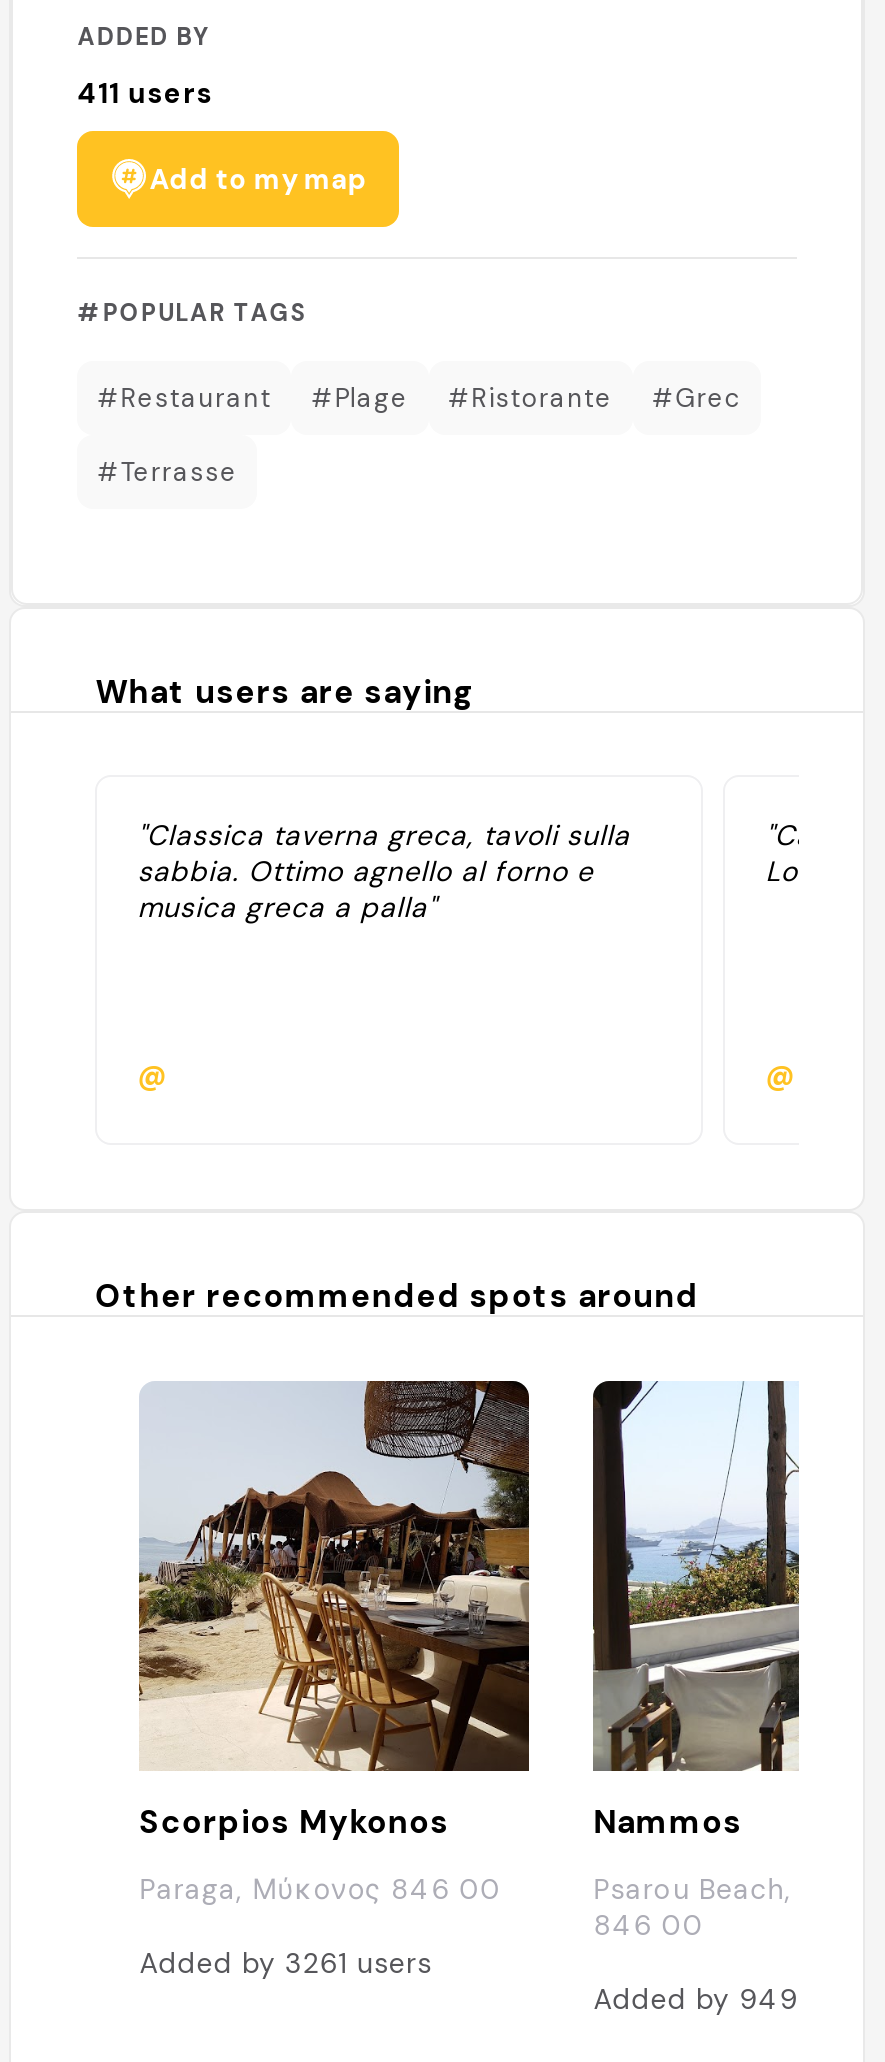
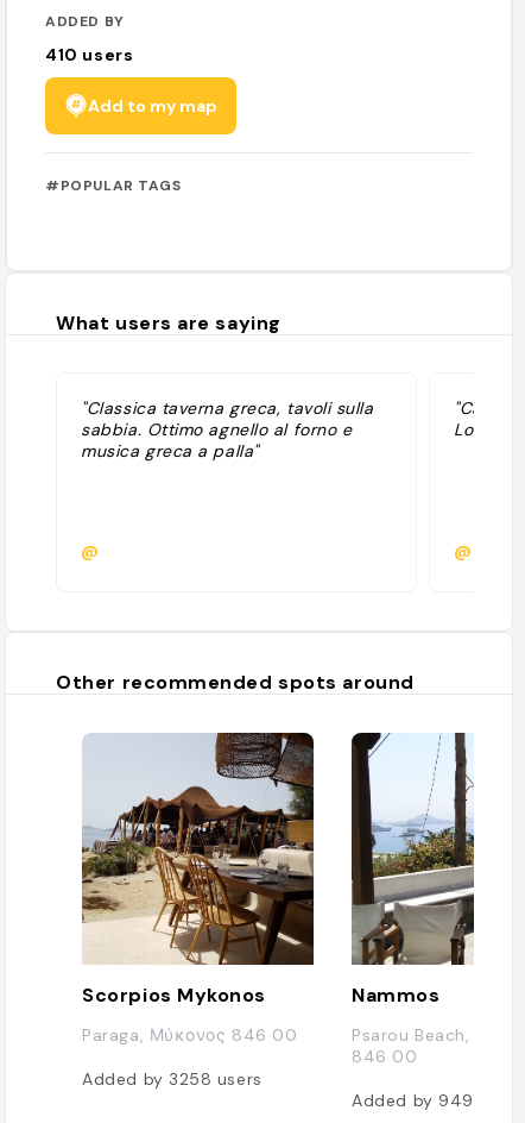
- 411 users
+ 410 users

- #Restaurant
- #Plage
- #Ristorante
- #Grec
- #Terrasse

- Added by 3261 users
+ Added by 3258 users
